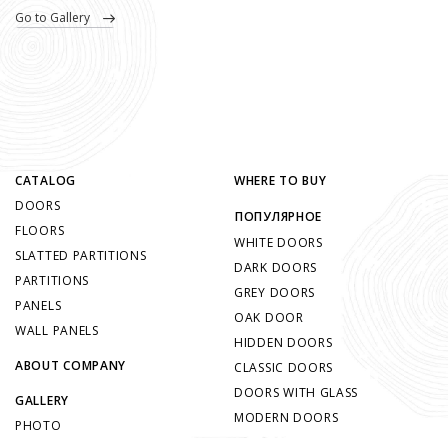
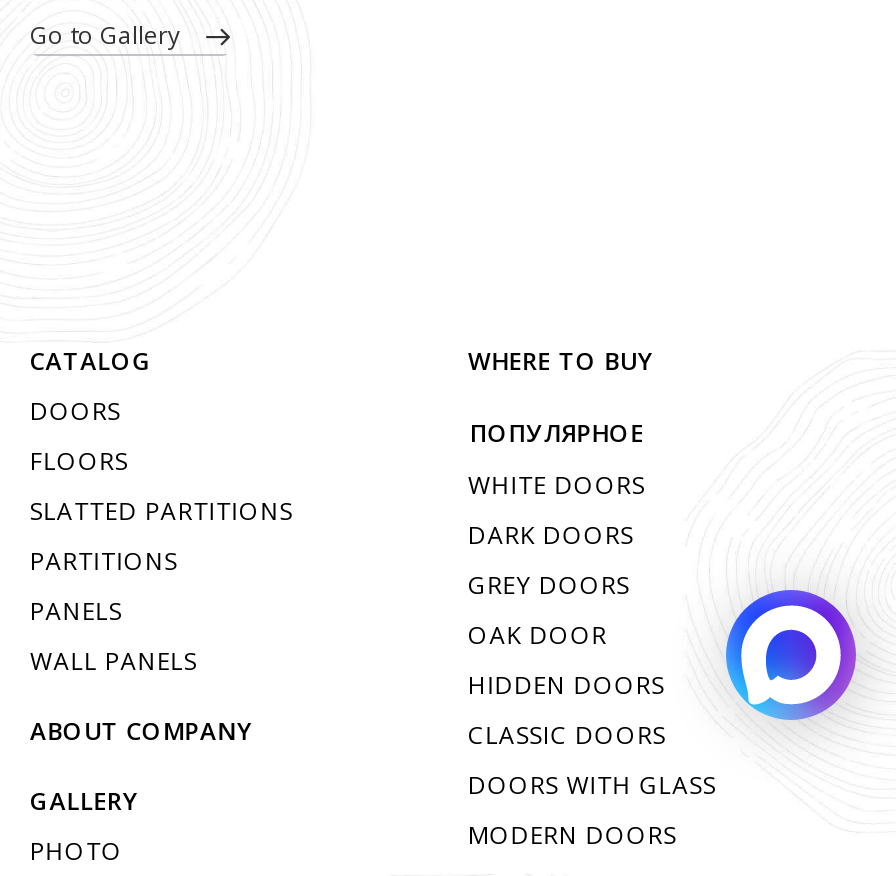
+ [image]
